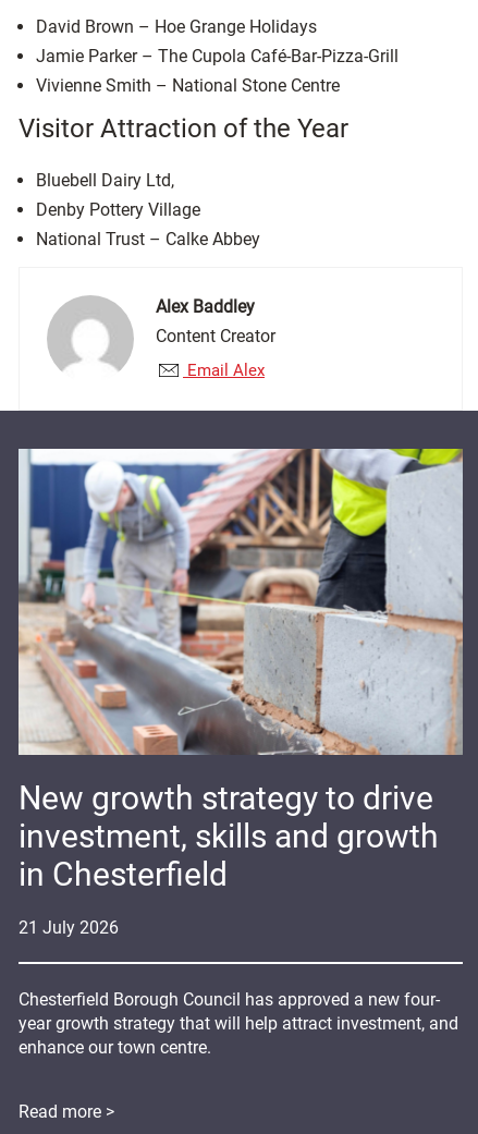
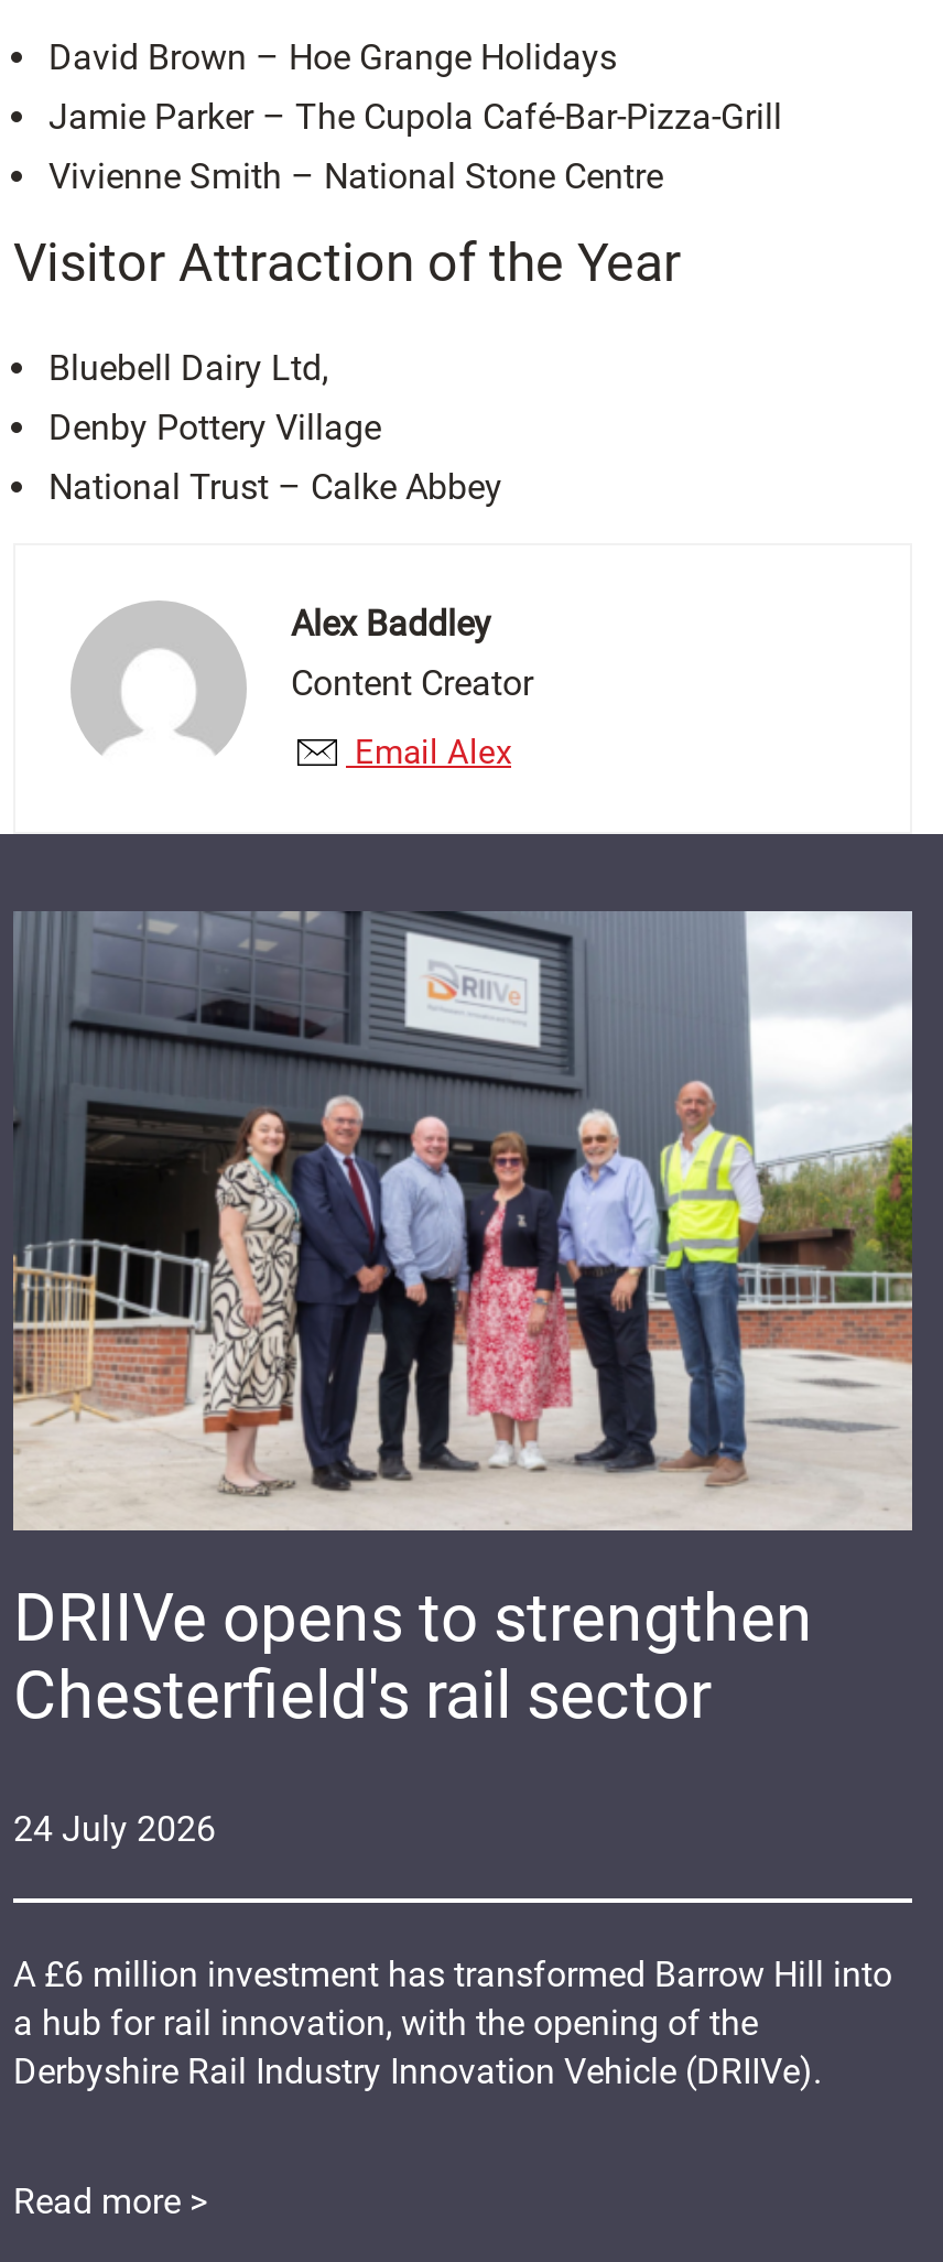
- [image]
- New growth strategy to drive
- investment, skills and growth
- in Chesterfield
+ [image]
+ DRIIVe opens to strengthen
+ Chesterfield's rail sector

- 21 July 2026
+ 24 July 2026

- Chesterfield Borough Council has approved a new four-
- year growth strategy that will help attract investment, and
- enhance our town centre.
+ A £6 million investment has transformed Barrow Hill into
+ a hub for rail innovation, with the opening of the
+ Derbyshire Rail Industry Innovation Vehicle (DRIIVe).
